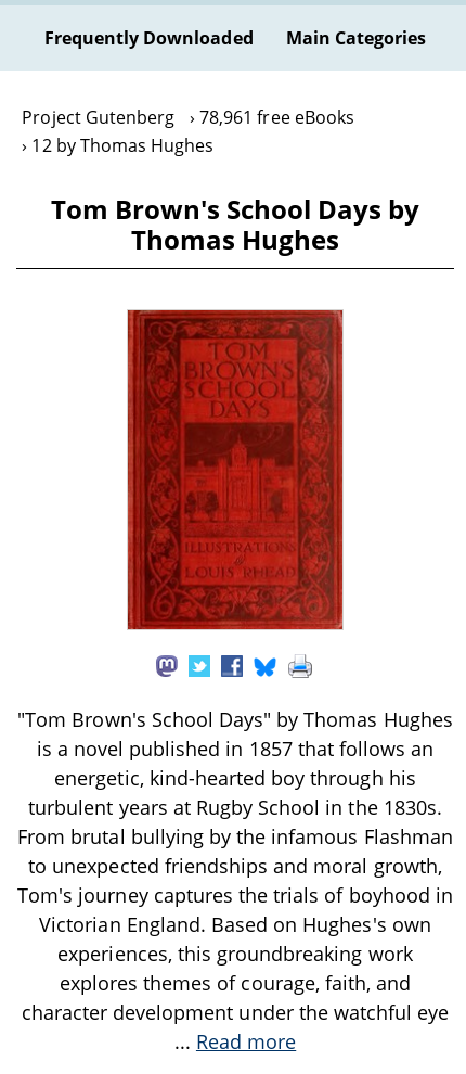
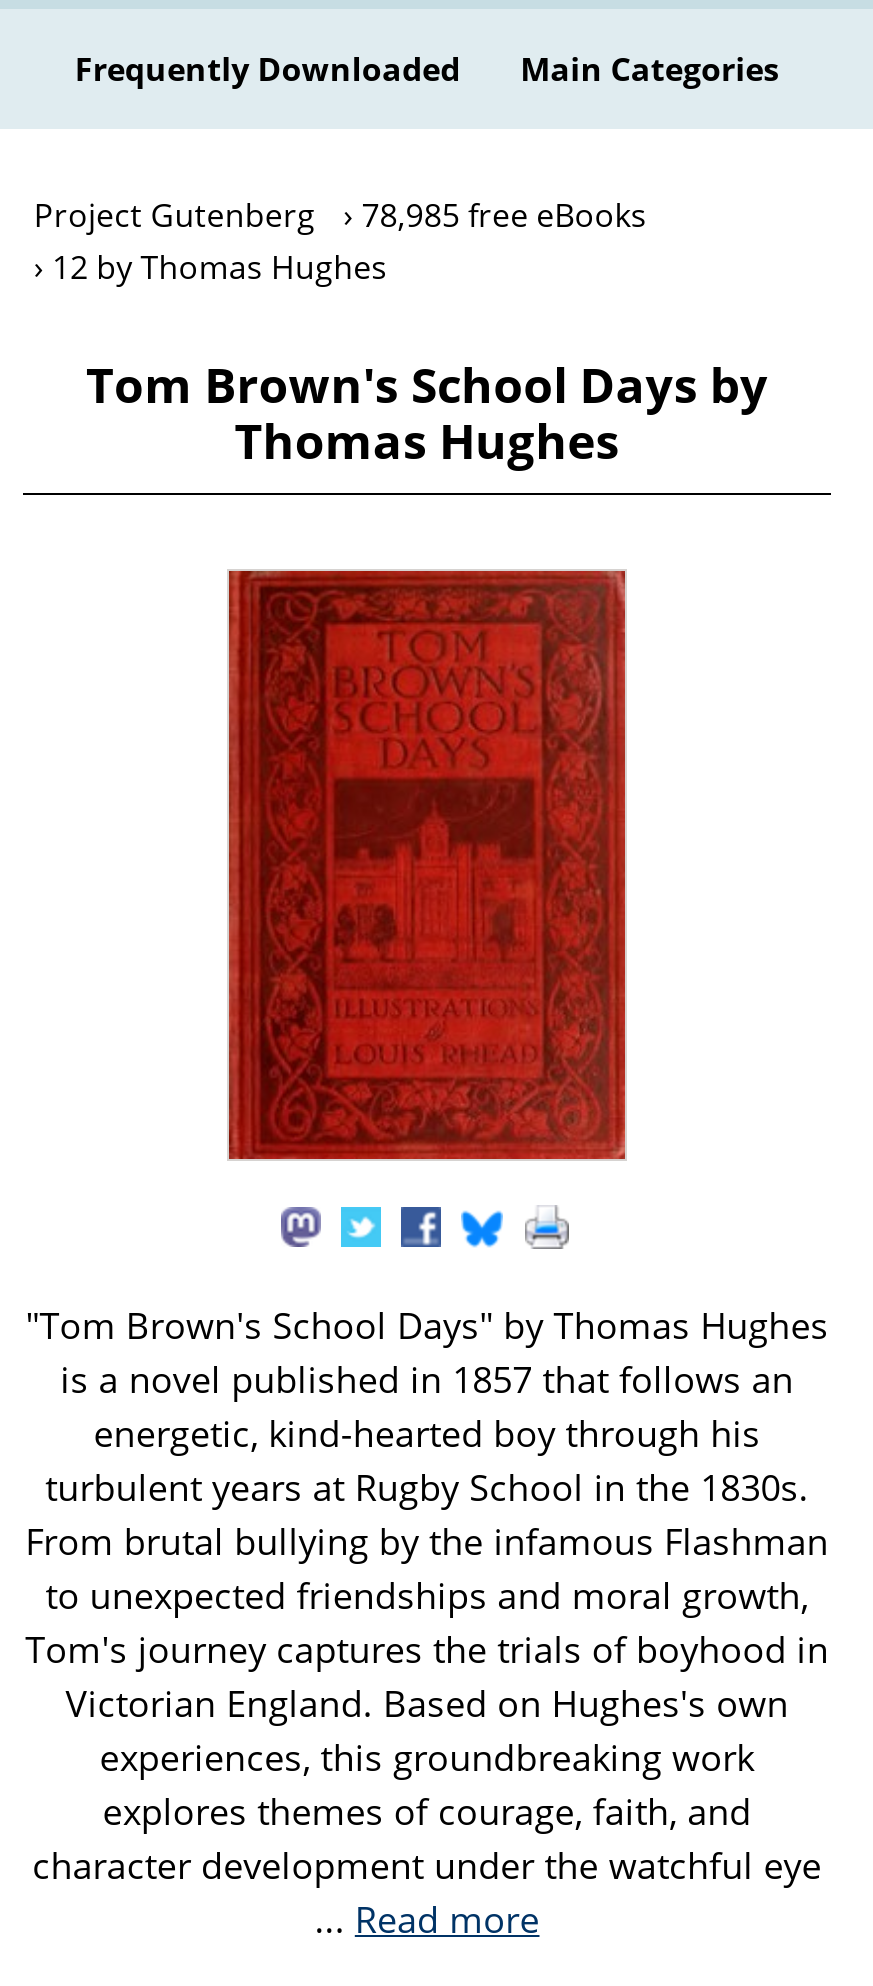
- Project Gutenberg 78,961 free eBooks
+ Project Gutenberg 78,985 free eBooks
